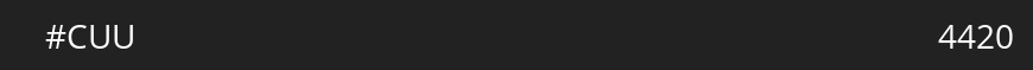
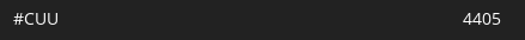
- 4420
+ 4405
